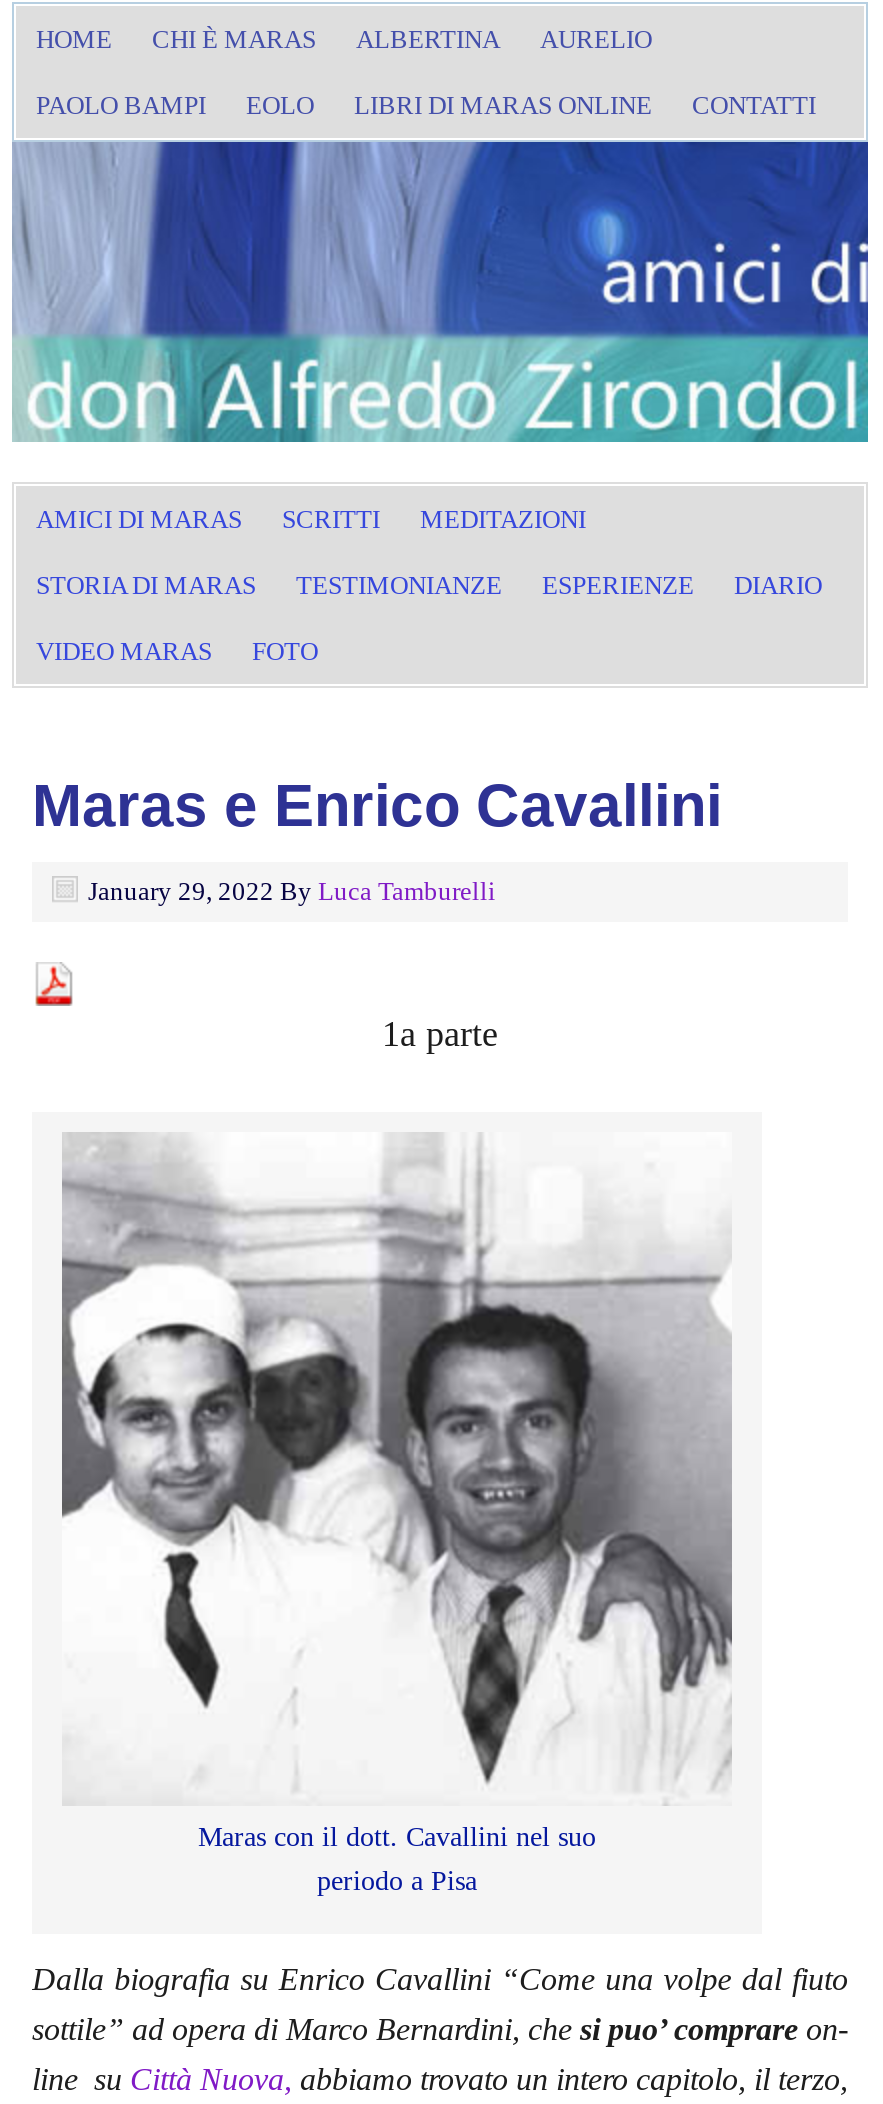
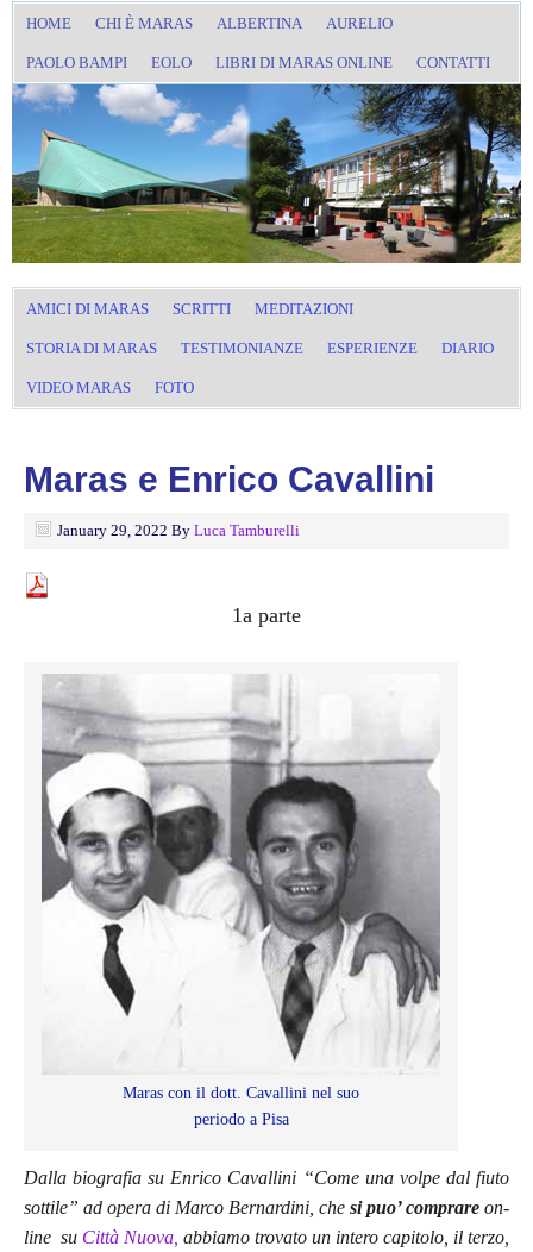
- [image]
+ [image]
